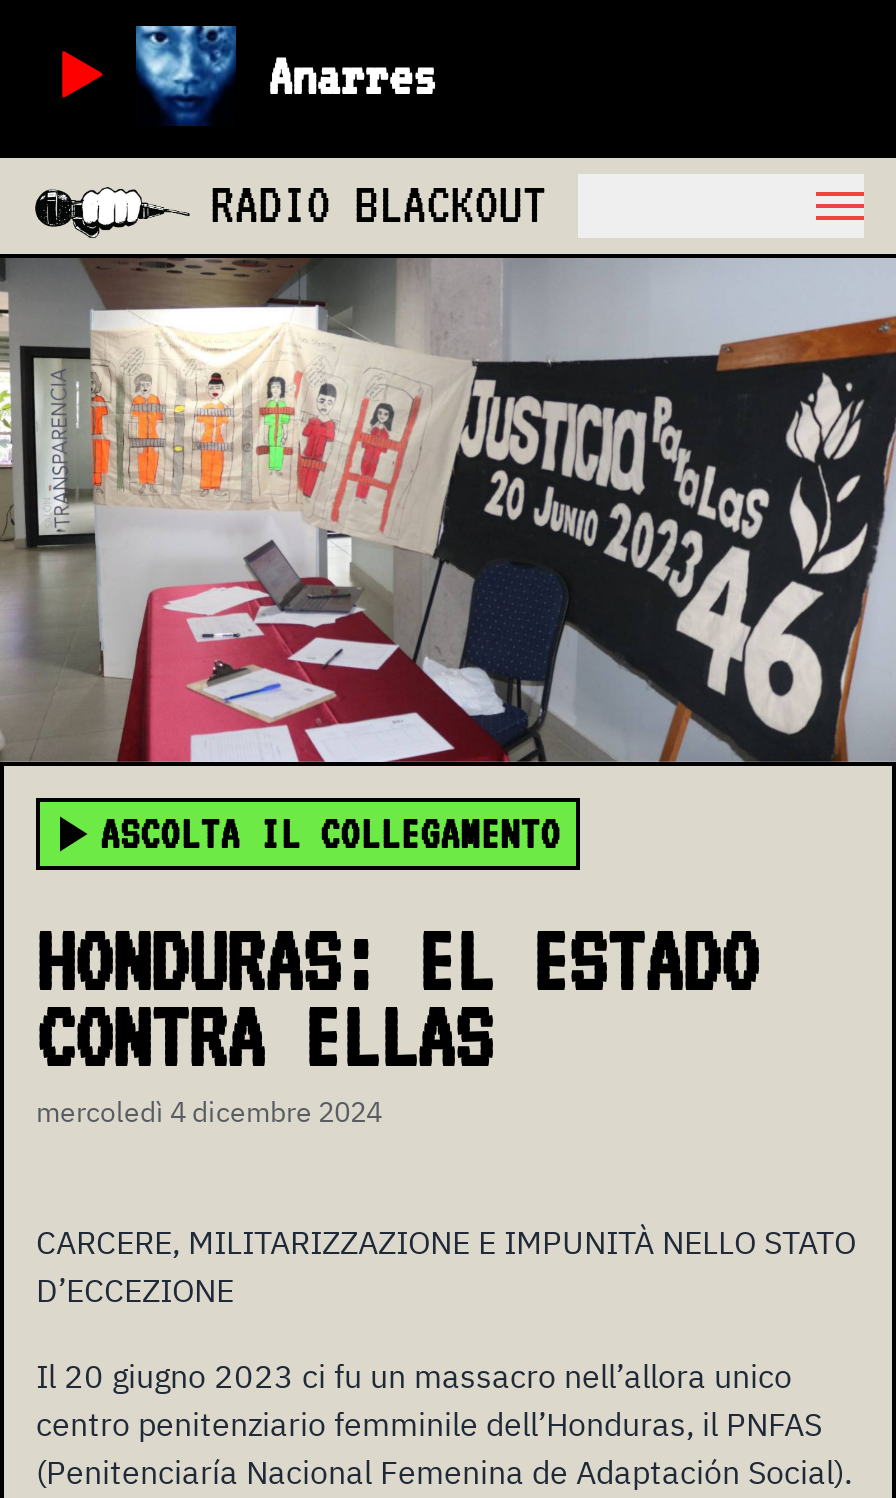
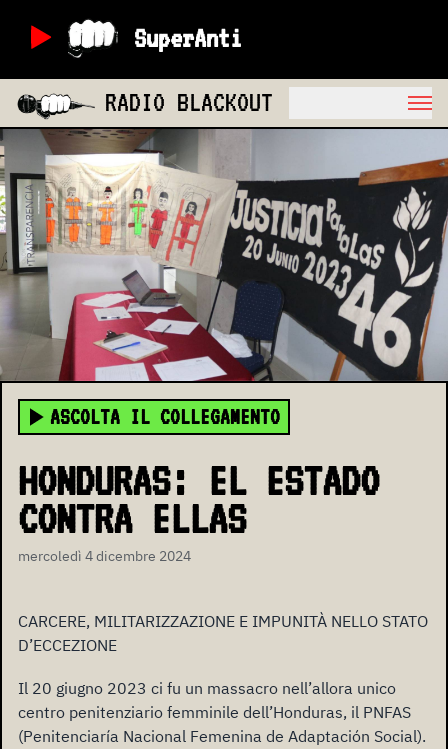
- [image]
- Anarres
+ [image]
+ SuperAnti
